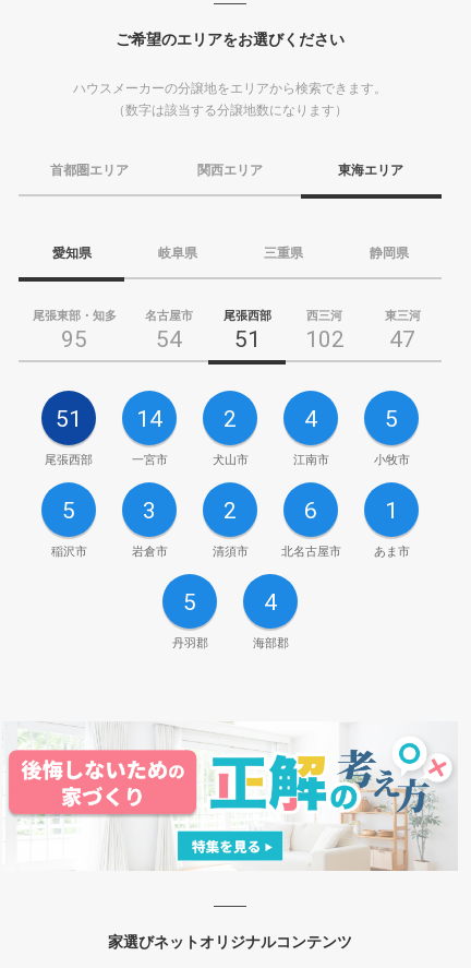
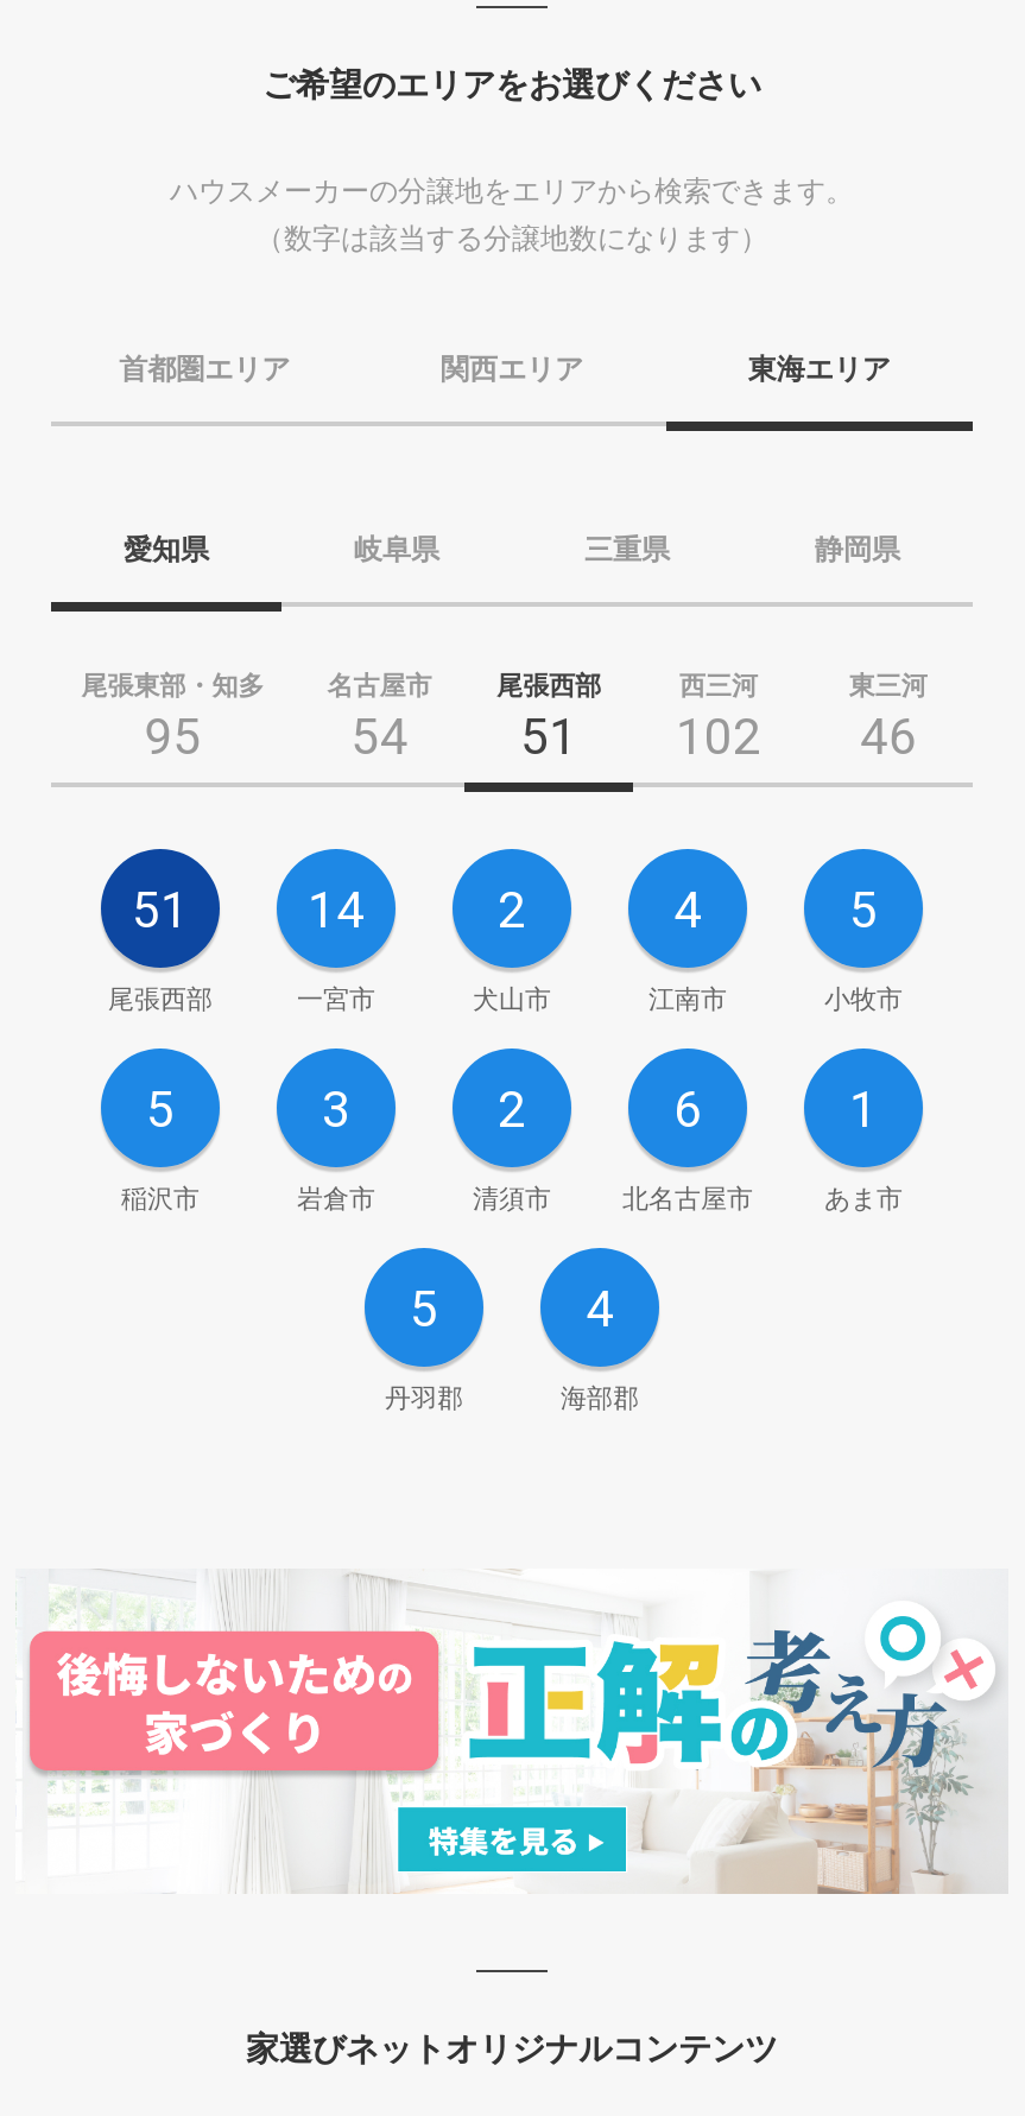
- 54 51 102 47
+ 54 51 102 46
